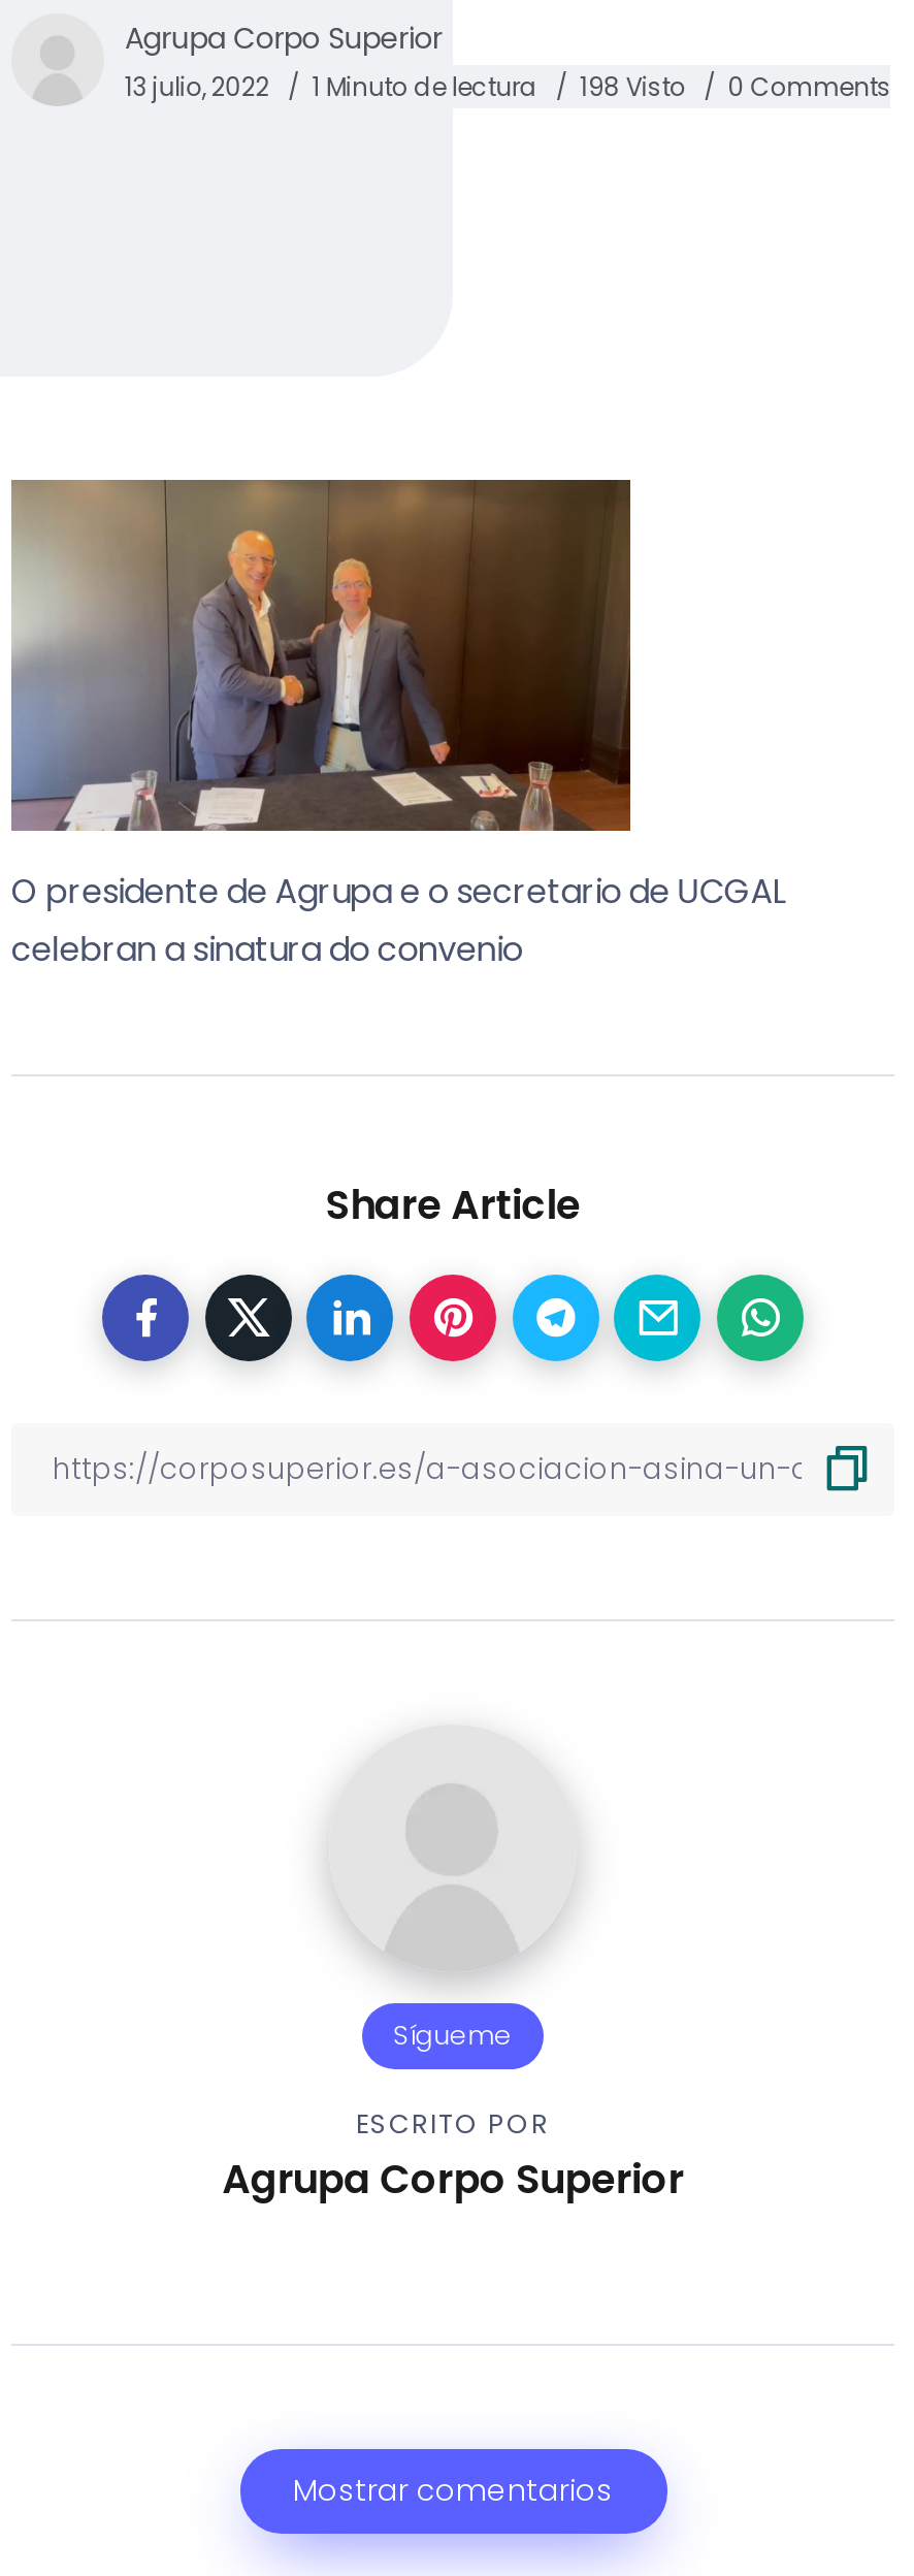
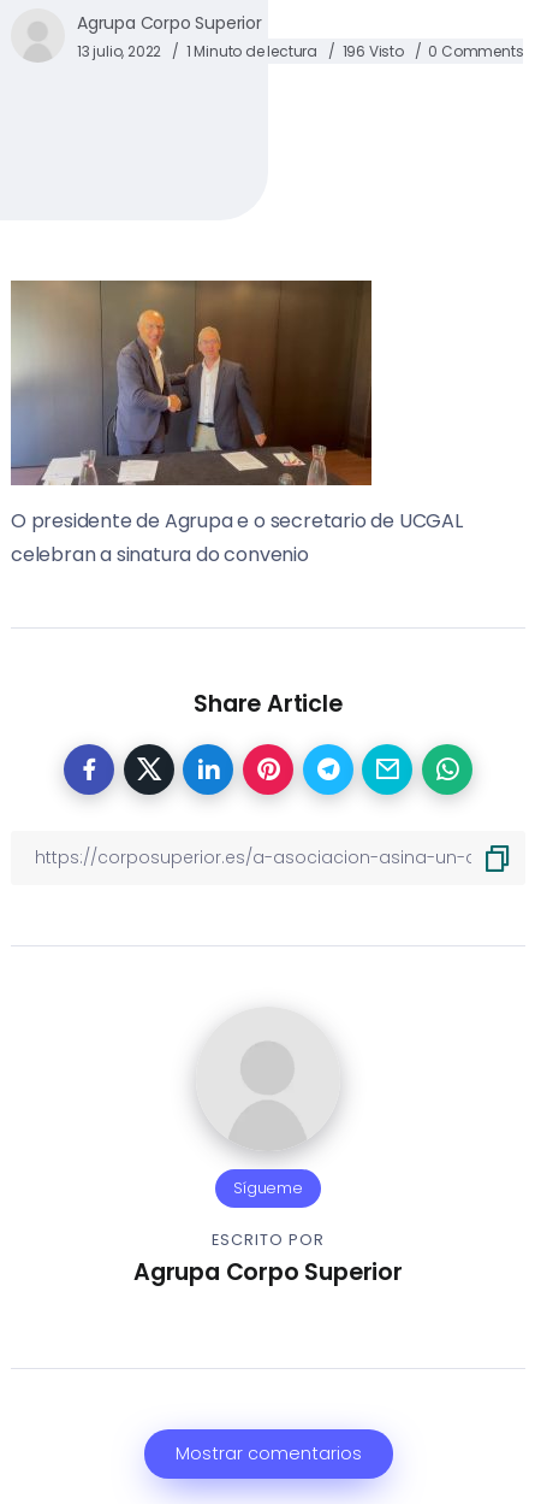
- 13 julio, 2022 1 Minuto de lectura 198 Visto 0 Comments
+ 13 julio, 2022 1 Minuto de lectura 196 Visto 0 Comments
